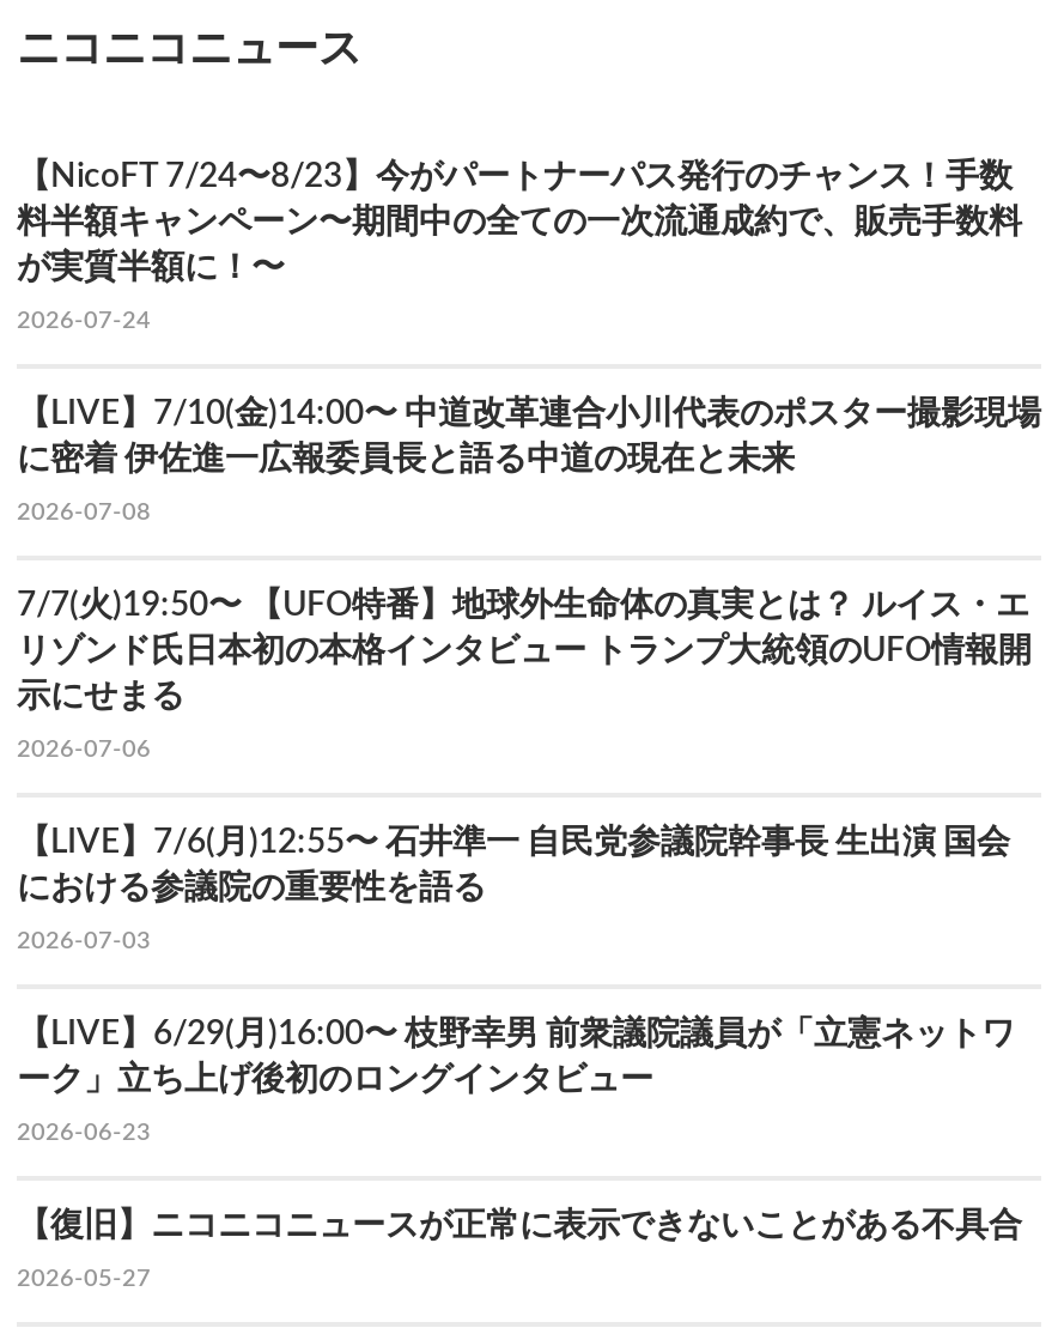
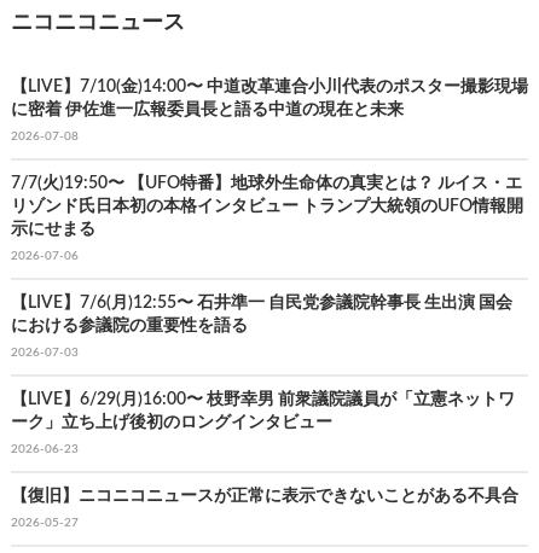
- 【NicoFT 7/24〜8/23】今がパートナーパス発行のチャンス！手数
- 料半額キャンペーン〜期間中の全ての一次流通成約で、販売手数料
- が実質半額に！〜
- 2026-07-24
